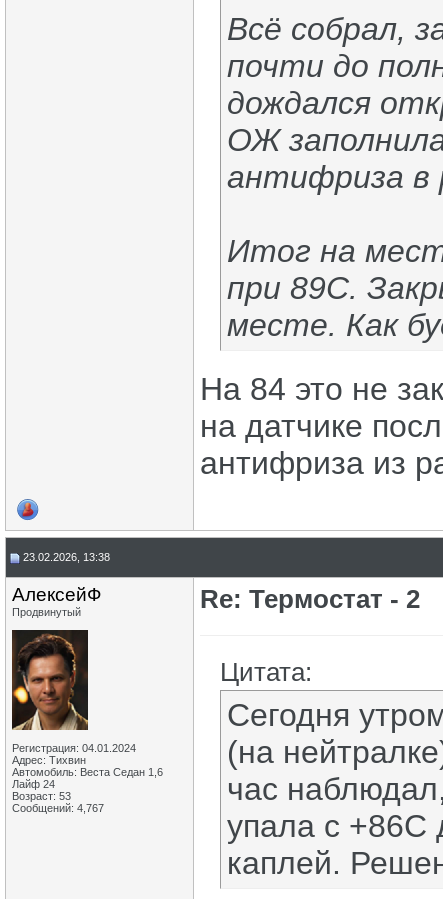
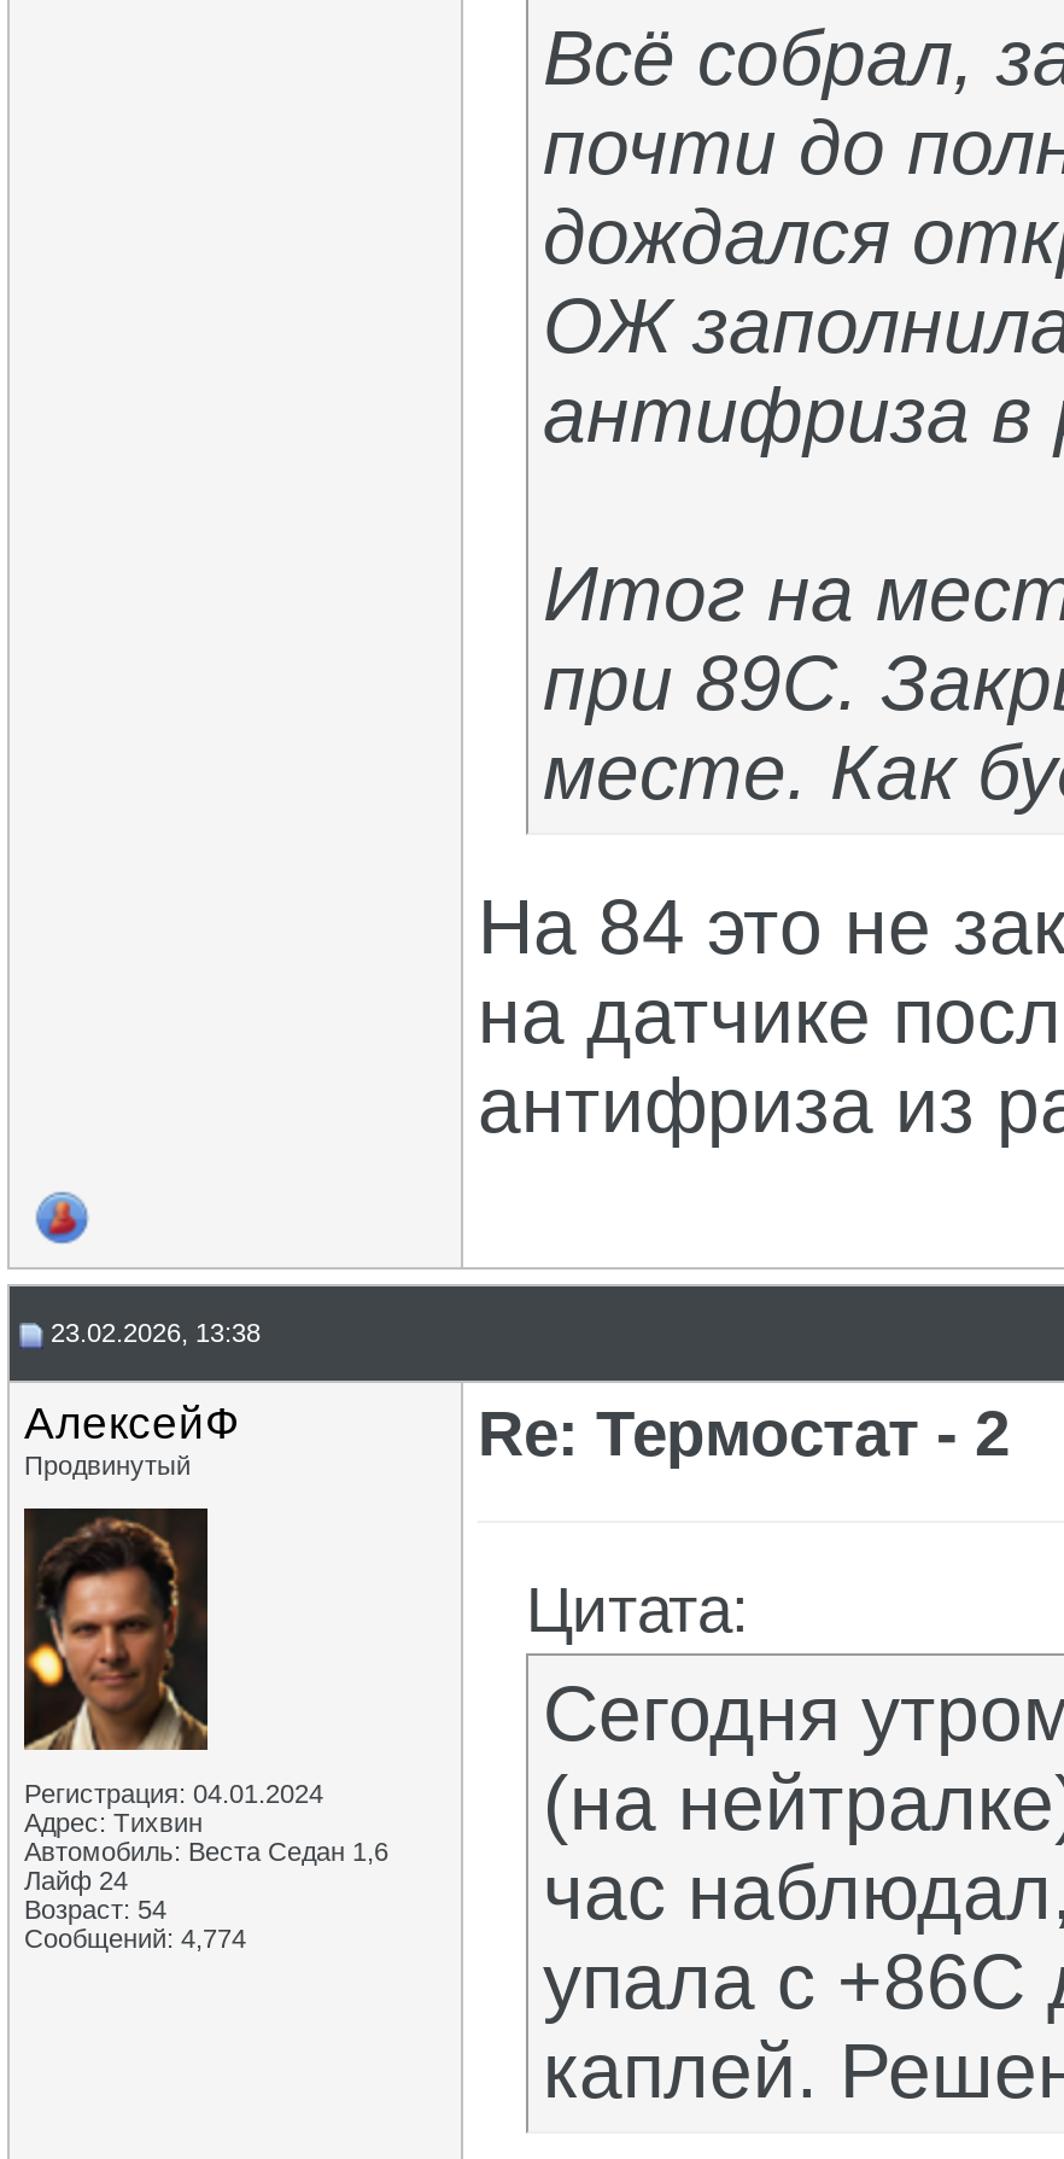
- Возраст: 53
+ Возраст: 54

- Сообщений: 4,767
+ Сообщений: 4,774
